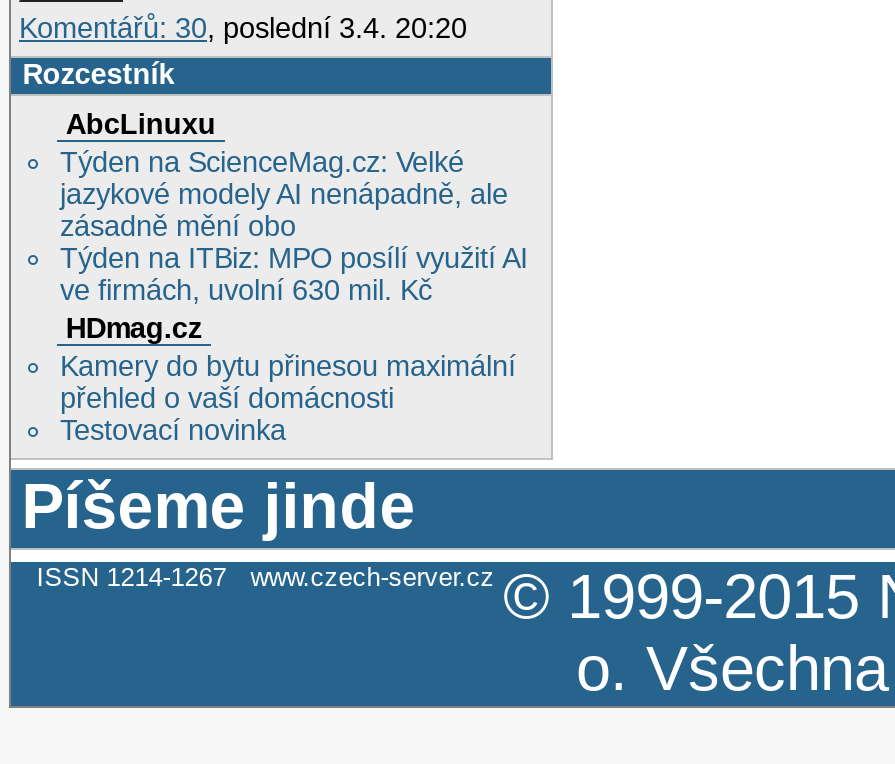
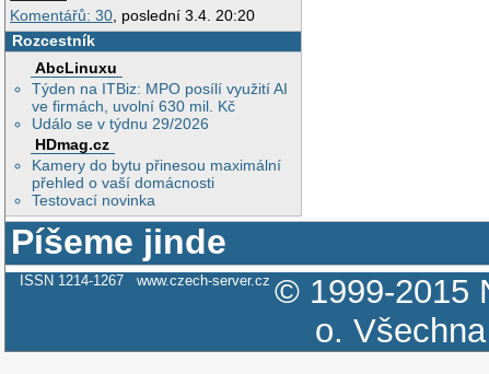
- Týden na ScienceMag.cz: Velké
- jazykové modely AI nenápadně, ale
- zásadně mění obo

moved up: Týden na ITBiz: MPO posílí využití AI | ve firmách, uvolní 630 mil. Kč

+ Událo se v týdnu 29/2026
